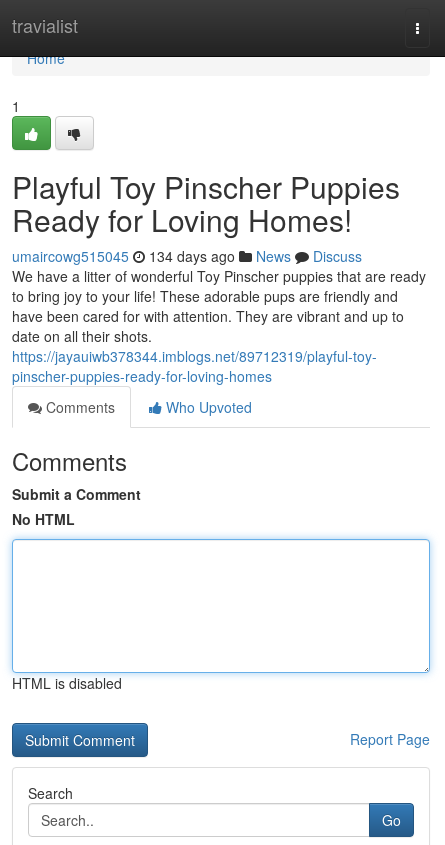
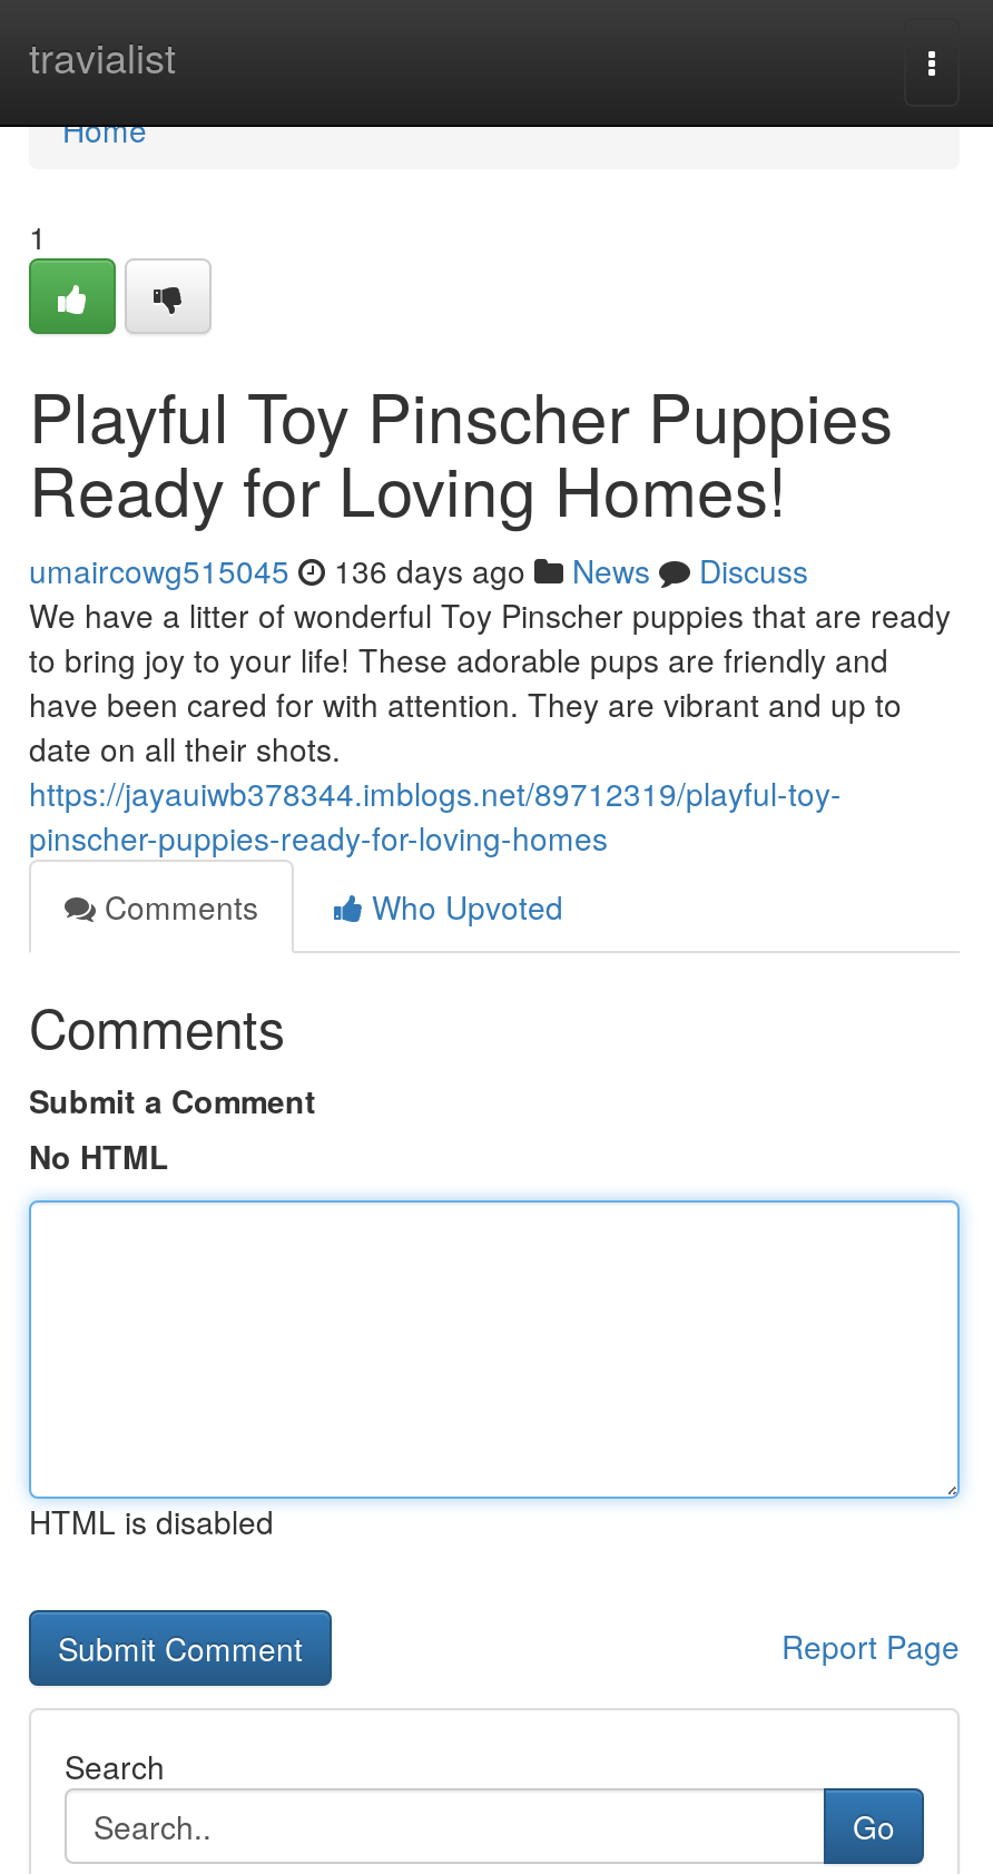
- umaircowg515045 134 days ago News Discuss
+ umaircowg515045 136 days ago News Discuss
